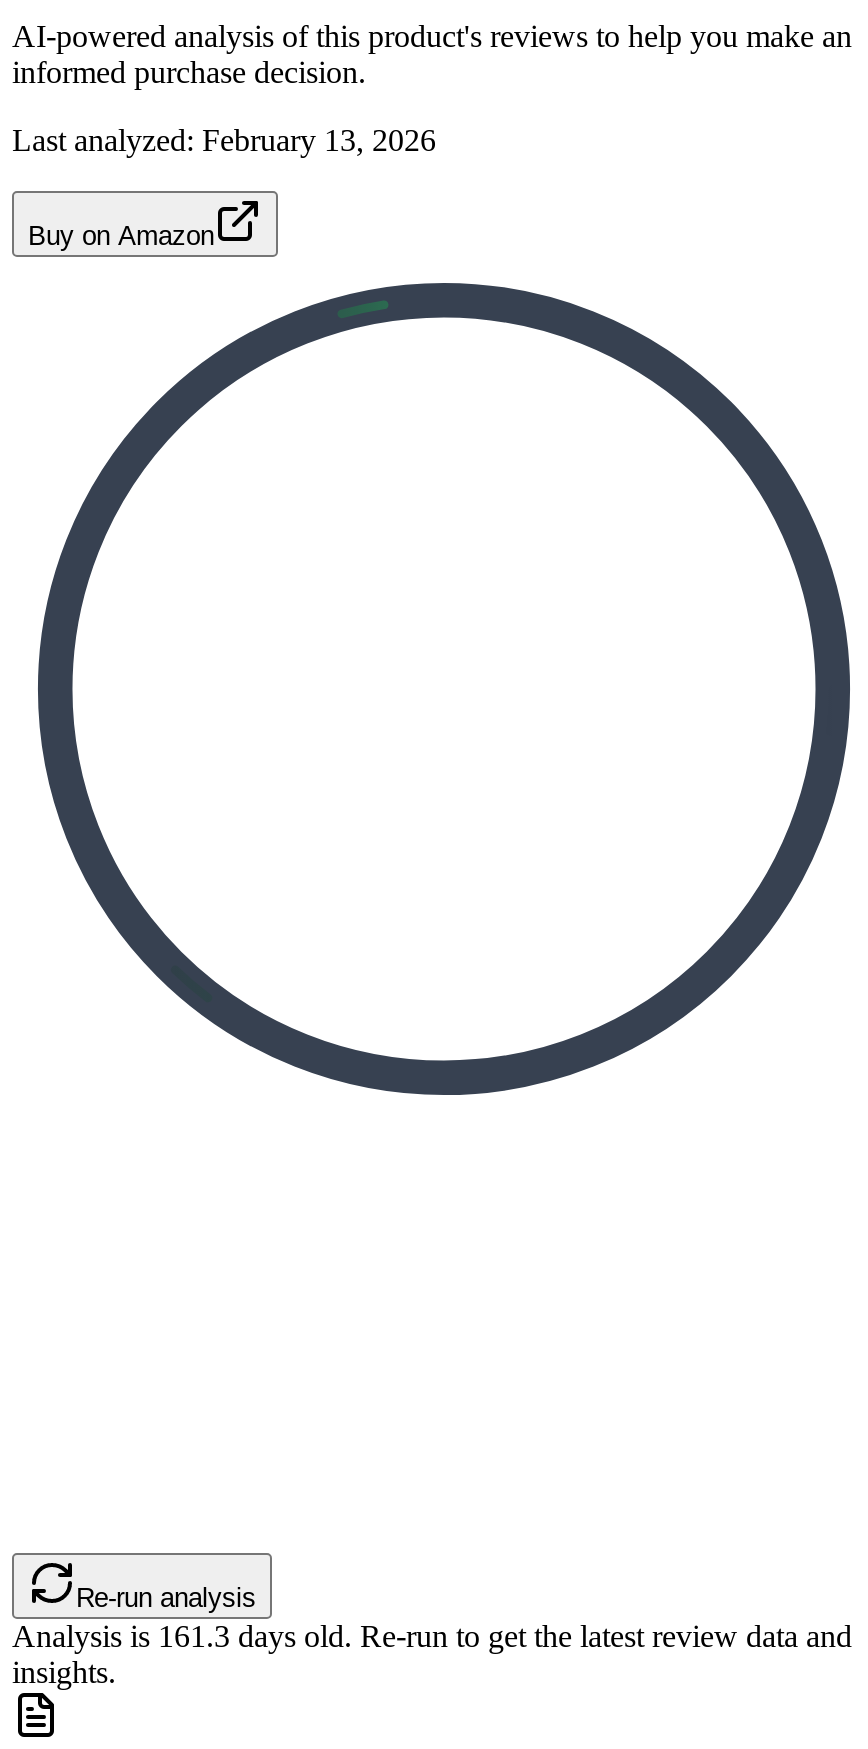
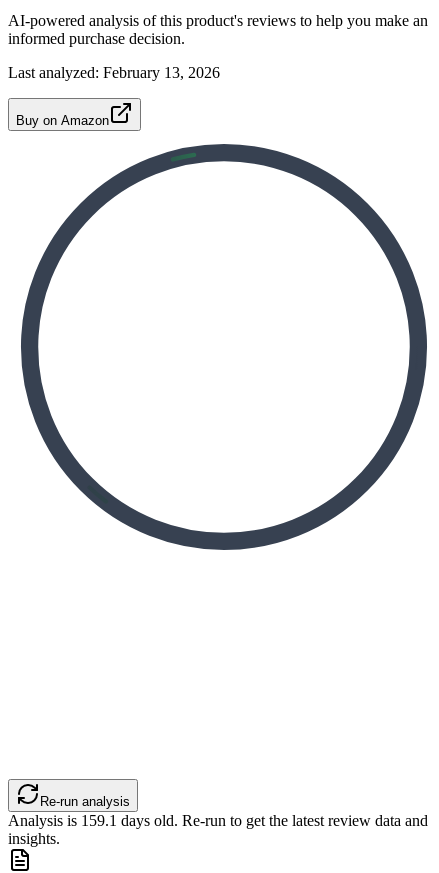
- Analysis is161.3days old. Re-run to get the latest review data and
+ Analysis is159.1days old. Re-run to get the latest review data and
